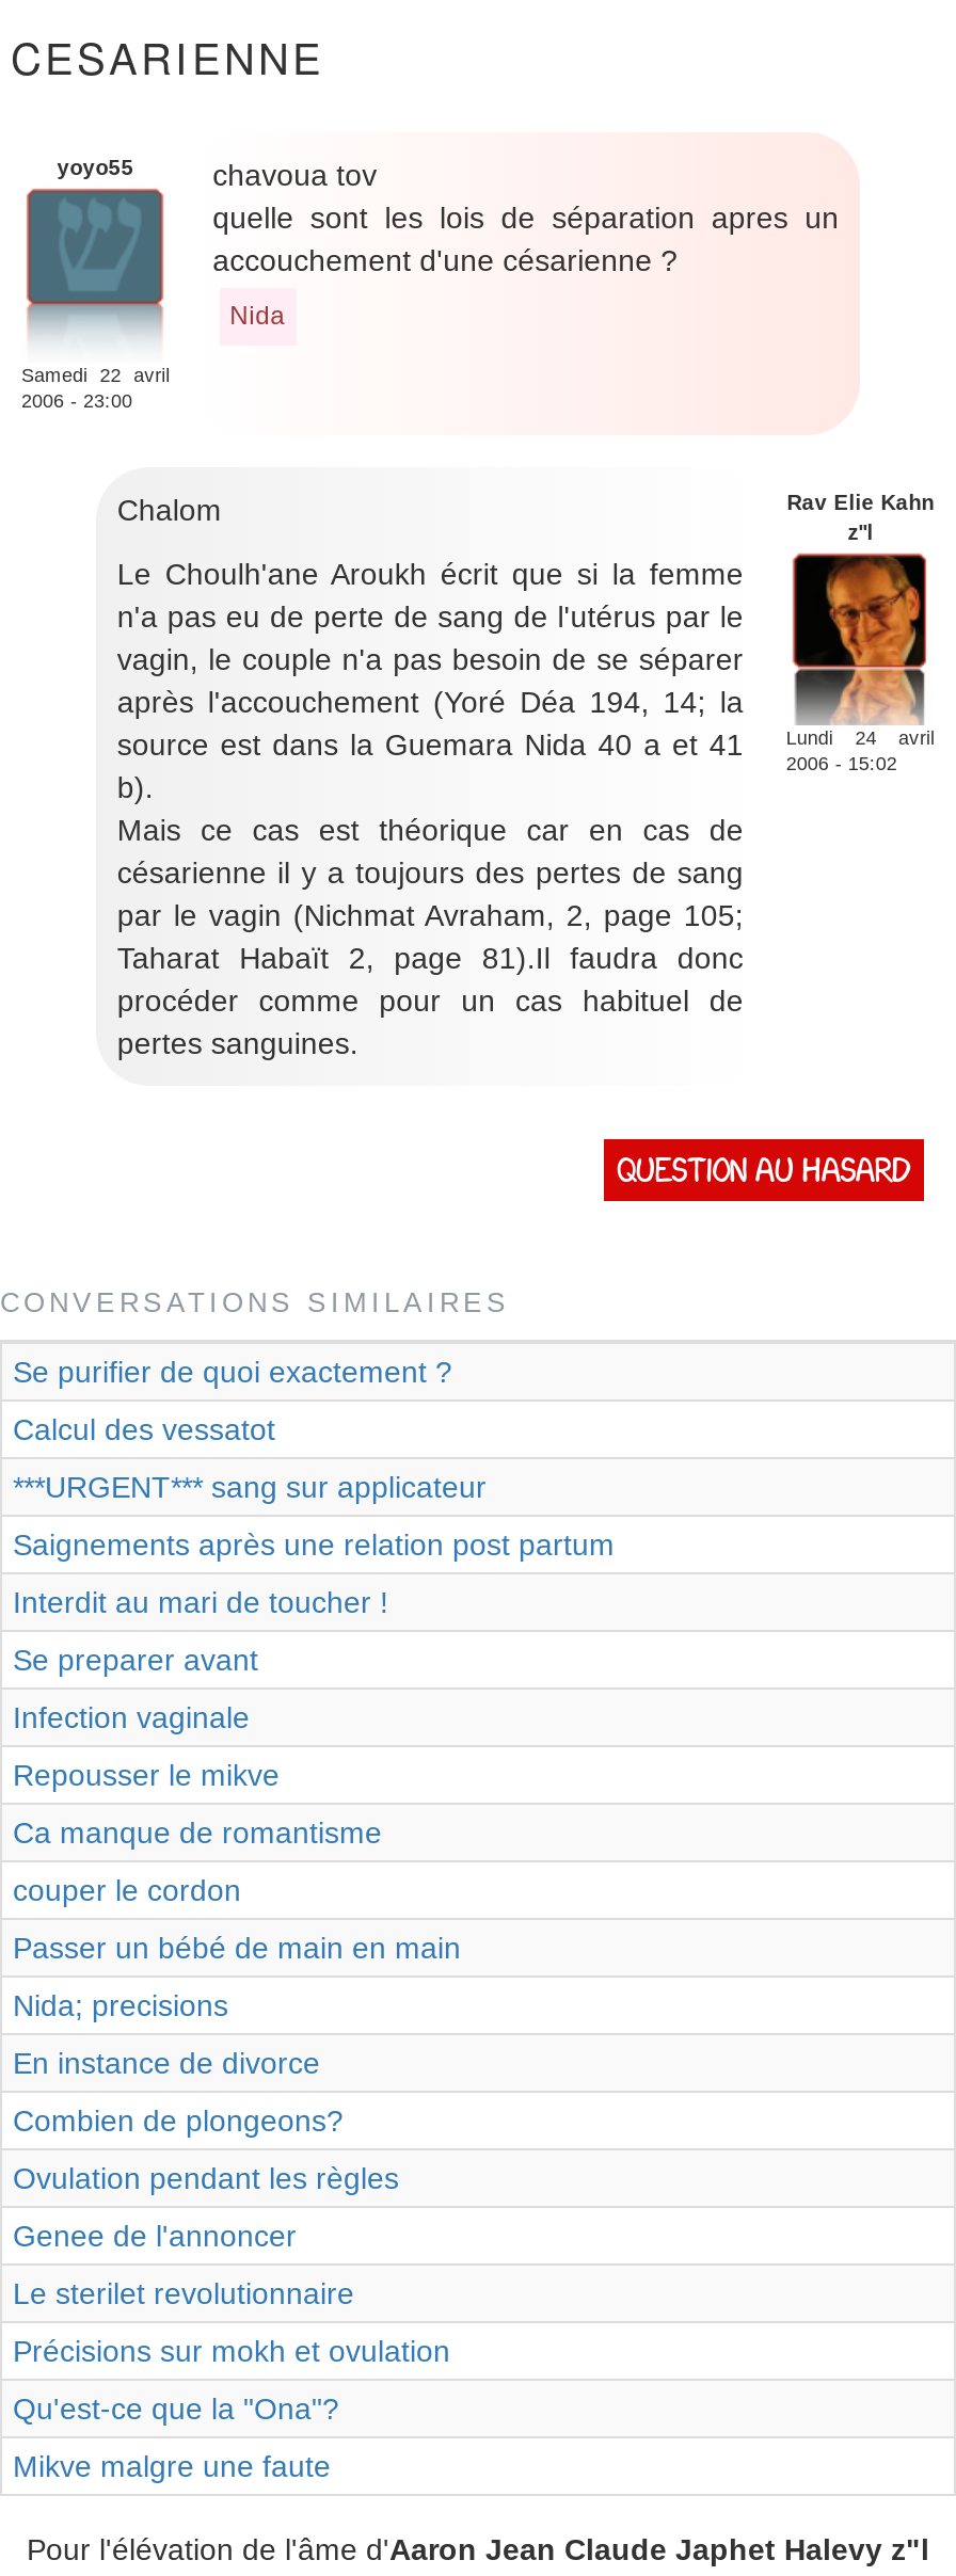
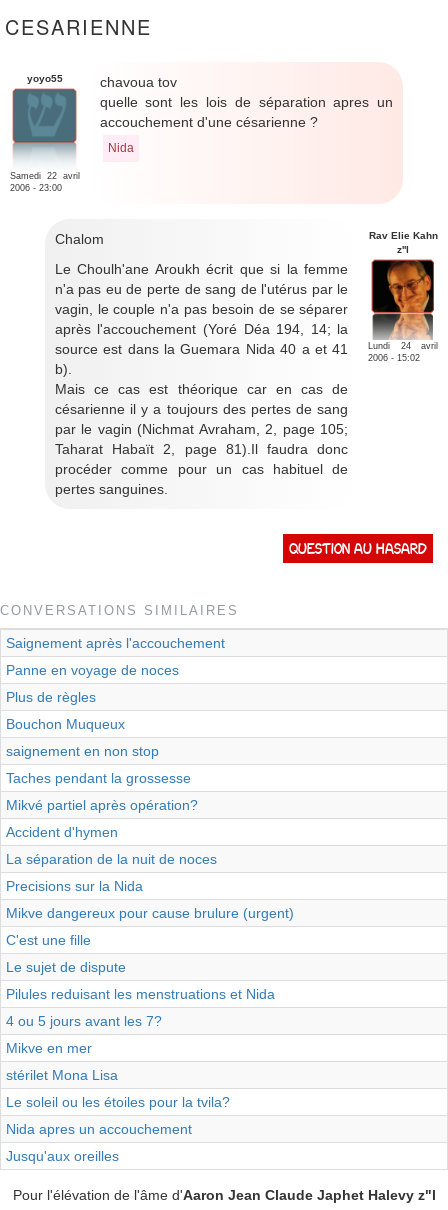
- Se purifier de quoi exactement ?
+ Saignement après l'accouchement

- Calcul des vessatot
+ Panne en voyage de noces

- ***URGENT*** sang sur applicateur
+ Plus de règles

- Saignements après une relation post partum
+ Bouchon Muqueux

- Interdit au mari de toucher !
+ saignement en non stop

- Se preparer avant
+ Taches pendant la grossesse

- Infection vaginale
+ Mikvé partiel après opération?

- Repousser le mikve
+ Accident d'hymen

- Ca manque de romantisme
+ La séparation de la nuit de noces

- couper le cordon
+ Precisions sur la Nida

- Passer un bébé de main en main
+ Mikve dangereux pour cause brulure (urgent)

- Nida; precisions
+ C'est une fille

- En instance de divorce
+ Le sujet de dispute

- Combien de plongeons?
+ Pilules reduisant les menstruations et Nida

- Ovulation pendant les règles
+ 4 ou 5 jours avant les 7?

- Genee de l'annoncer
+ Mikve en mer

- Le sterilet revolutionnaire
+ stérilet Mona Lisa

- Précisions sur mokh et ovulation
+ Le soleil ou les étoiles pour la tvila?

- Qu'est-ce que la "Ona"?
+ Nida apres un accouchement

- Mikve malgre une faute
+ Jusqu'aux oreilles
